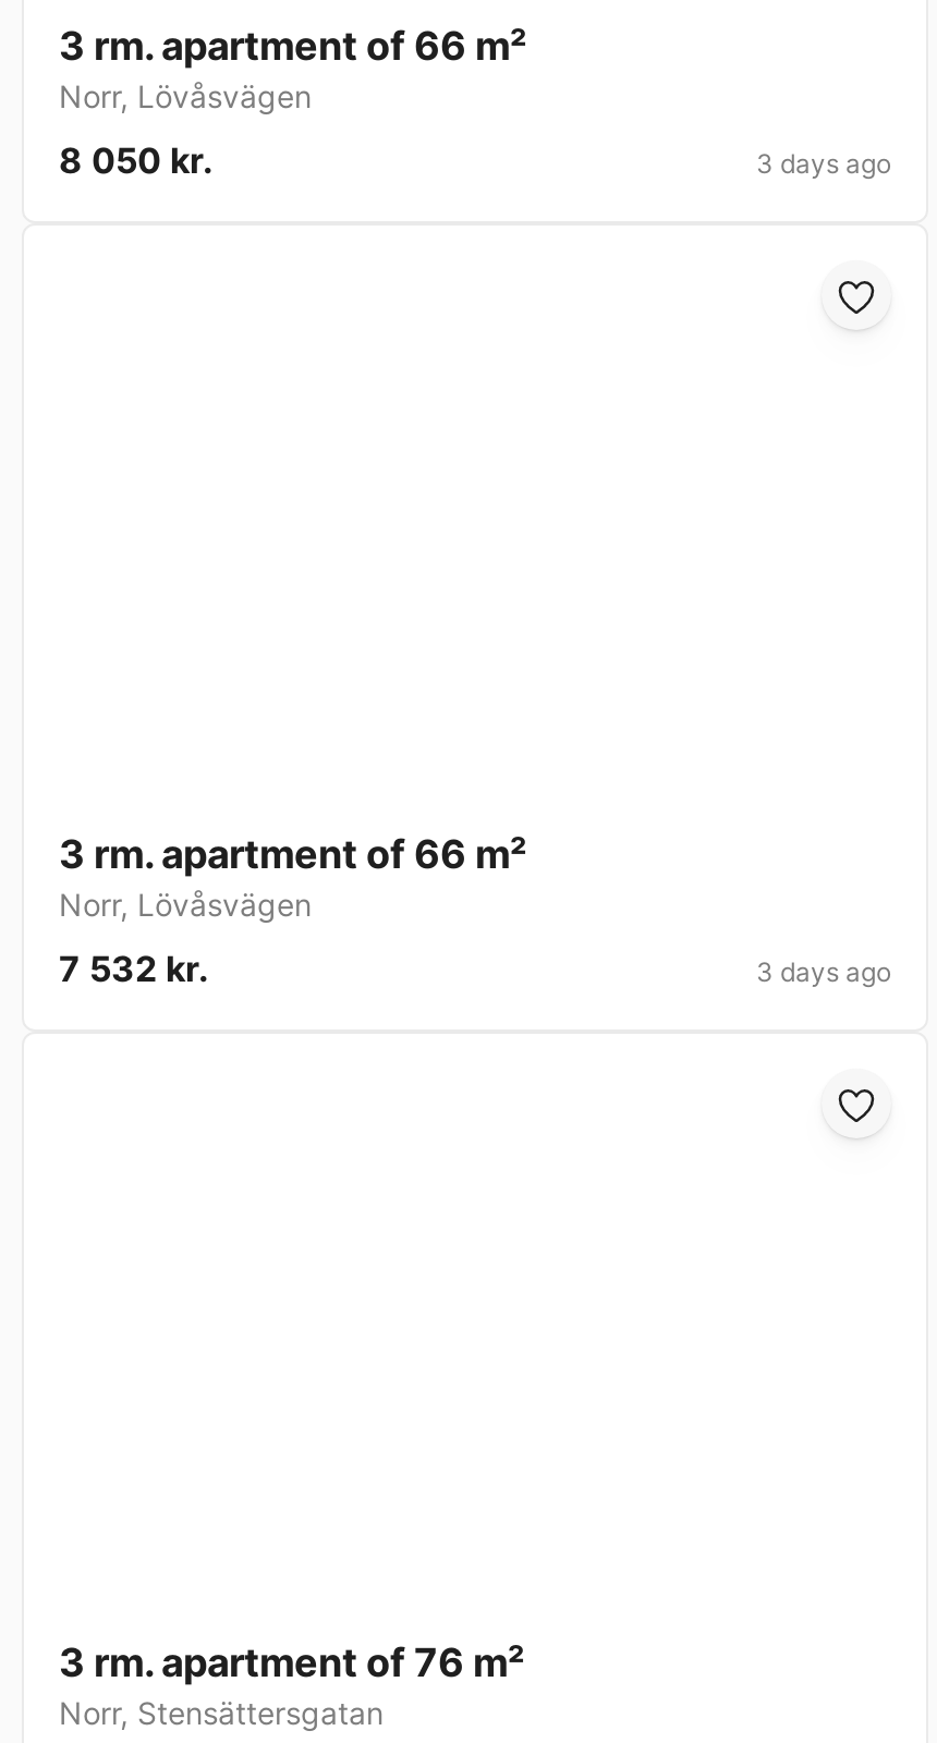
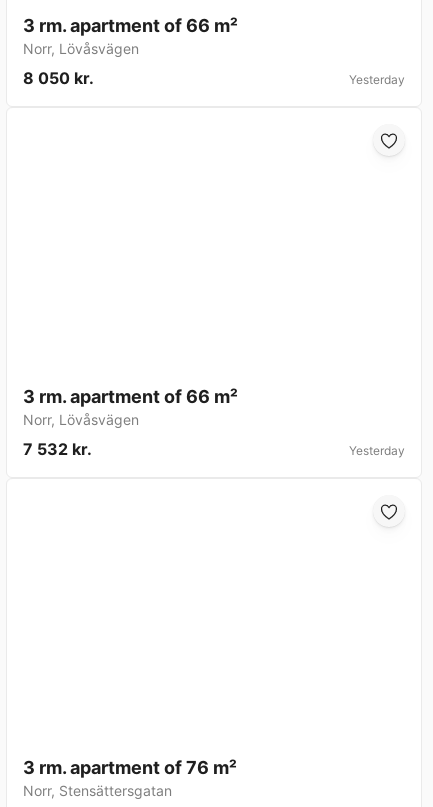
- 3 days ago
+ Yesterday

- 3 days ago
+ Yesterday
